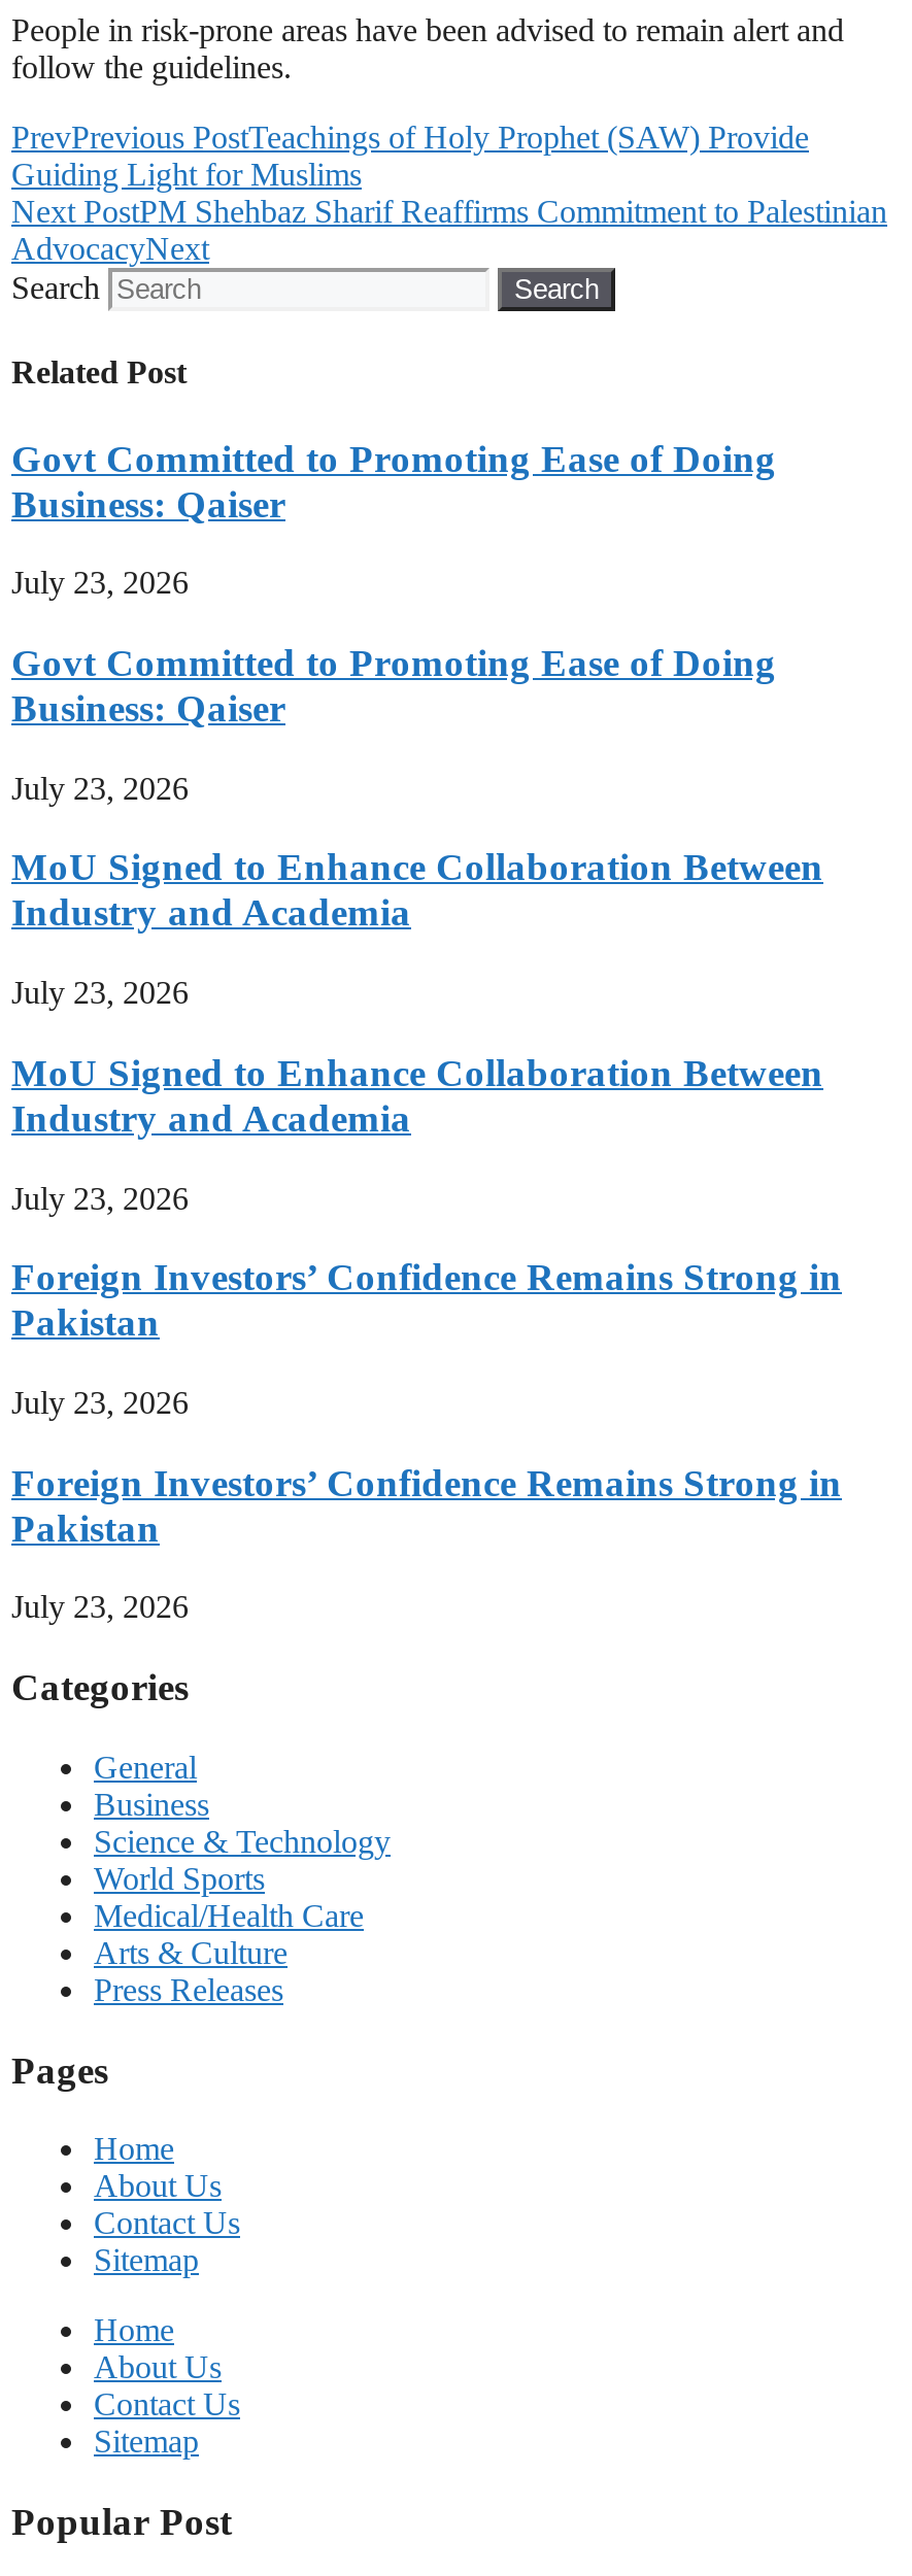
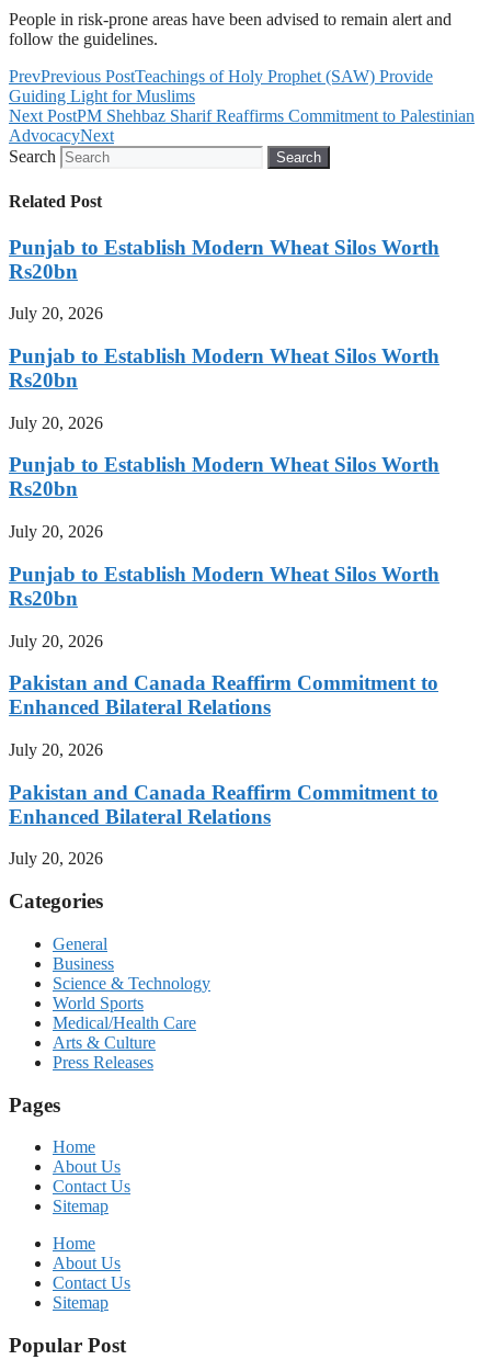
- Govt Committed to Promoting Ease of Doing
- Business: Qaiser
+ Punjab to Establish Modern Wheat Silos Worth
+ Rs20bn

- July 23, 2026
+ July 20, 2026

- Govt Committed to Promoting Ease of Doing
- Business: Qaiser
+ Punjab to Establish Modern Wheat Silos Worth
+ Rs20bn

- July 23, 2026
+ July 20, 2026

- MoU Signed to Enhance Collaboration Between
- Industry and Academia
+ Punjab to Establish Modern Wheat Silos Worth
+ Rs20bn

- July 23, 2026
+ July 20, 2026

- MoU Signed to Enhance Collaboration Between
- Industry and Academia
+ Punjab to Establish Modern Wheat Silos Worth
+ Rs20bn

- July 23, 2026
+ July 20, 2026

- Foreign Investors’ Confidence Remains Strong in
- Pakistan
+ Pakistan and Canada Reaffirm Commitment to
+ Enhanced Bilateral Relations

- July 23, 2026
+ July 20, 2026

- Foreign Investors’ Confidence Remains Strong in
- Pakistan
+ Pakistan and Canada Reaffirm Commitment to
+ Enhanced Bilateral Relations

- July 23, 2026
+ July 20, 2026
